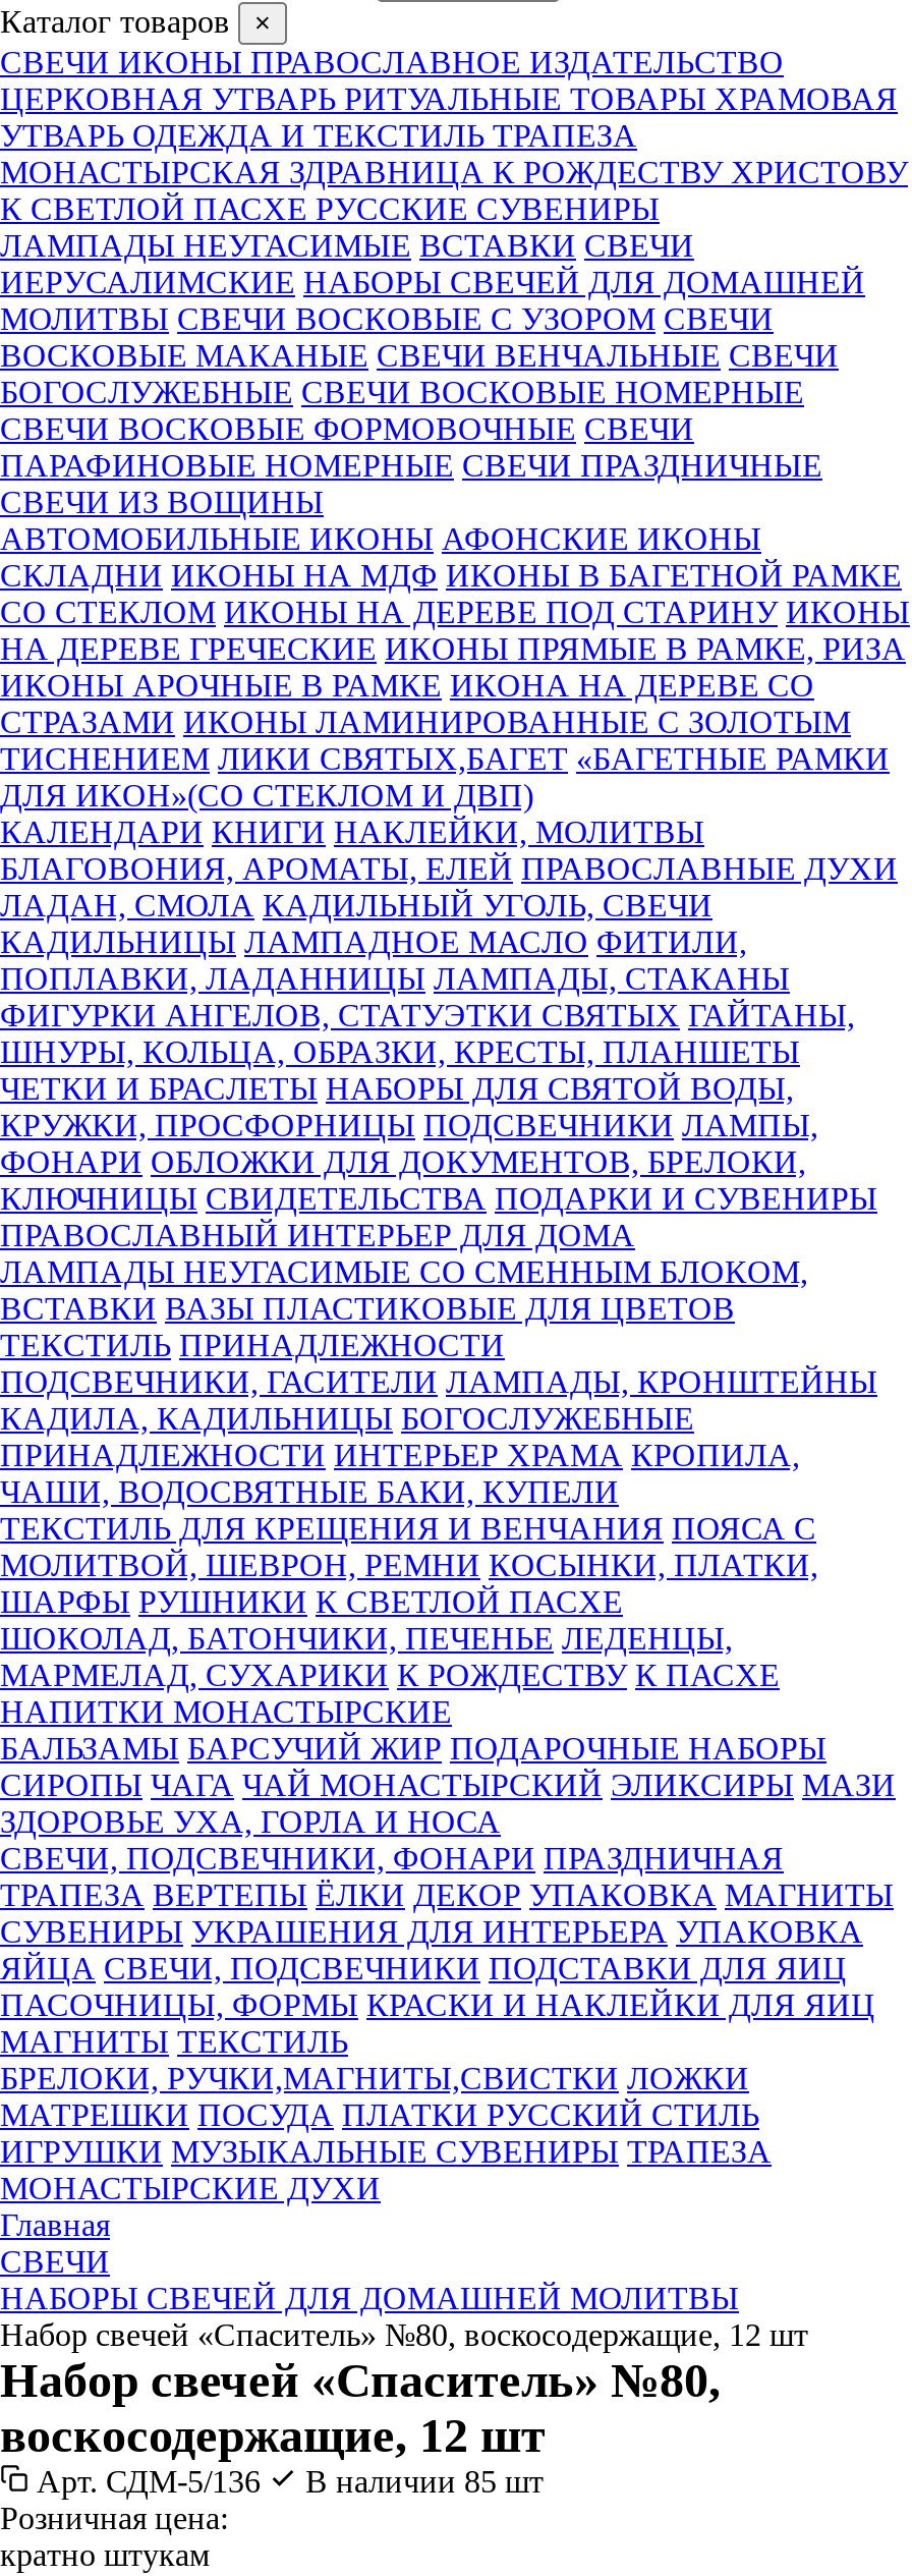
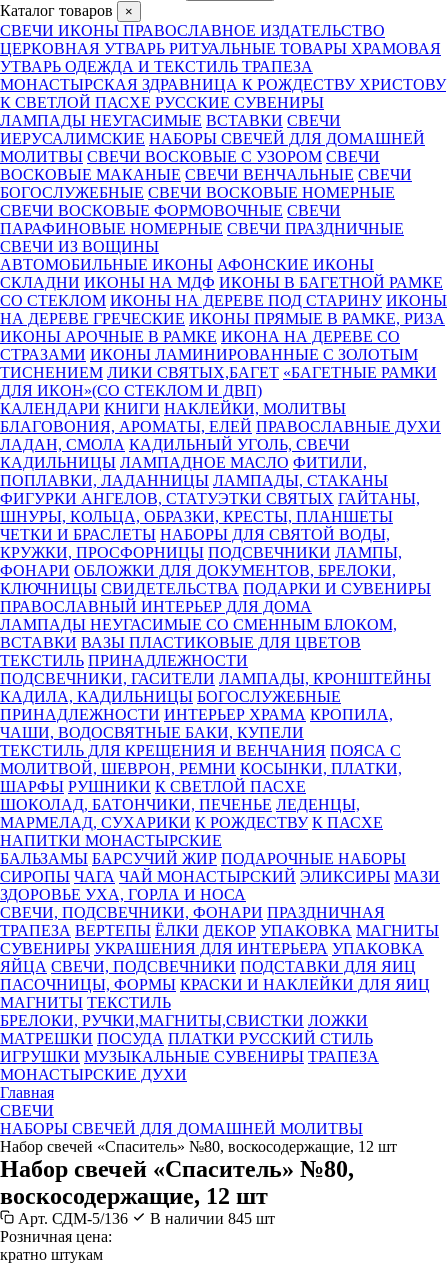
- Арт. СДМ-5/136 В наличии 85 шт
+ Арт. СДМ-5/136 В наличии 845 шт
